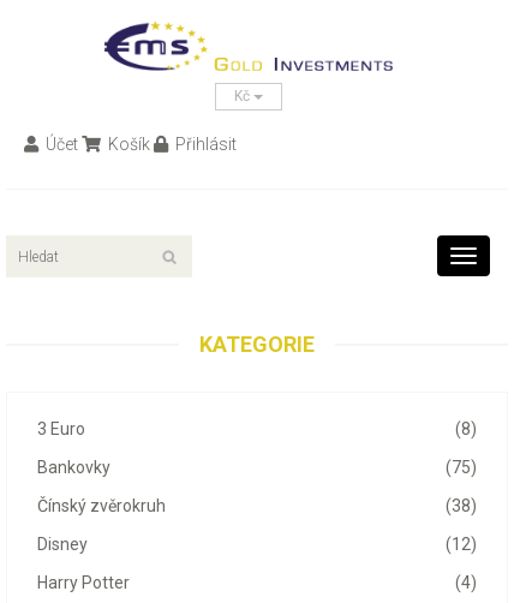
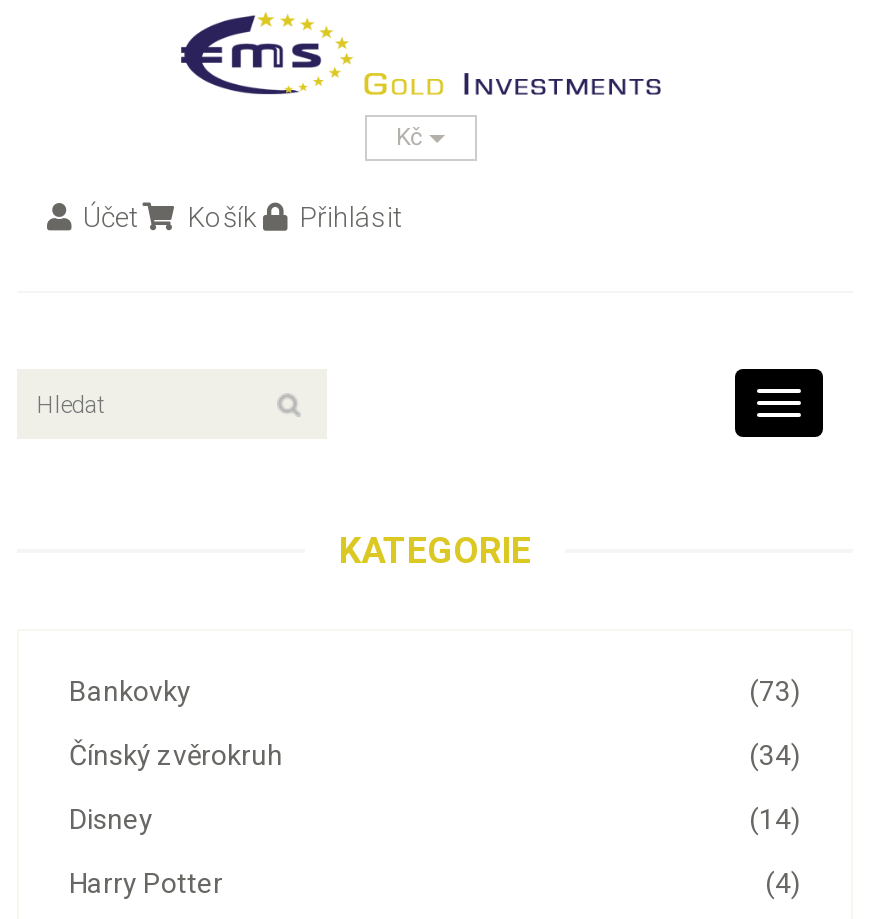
- (8)
- 3 Euro
- (75)
+ (73)

- (38)
+ (34)

- (12)
+ (14)
